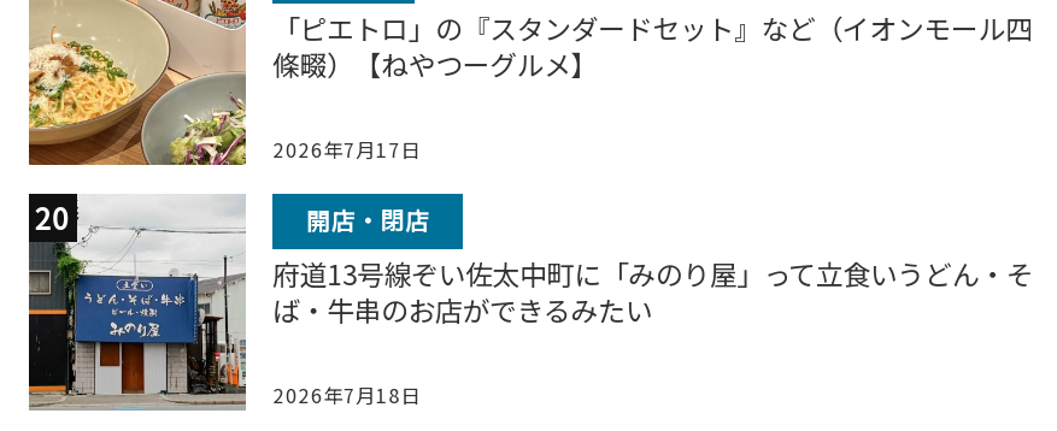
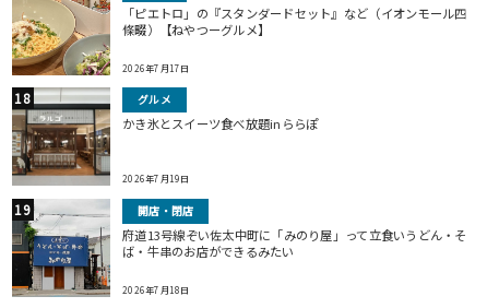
+ [image]
+ グルメ
+ かき氷とスイーツ食べ放題inららぽ
+ 2026年7月19日
